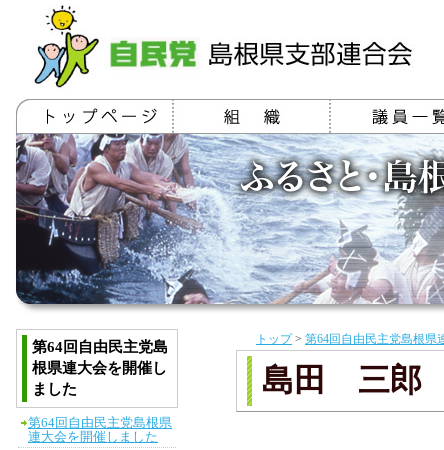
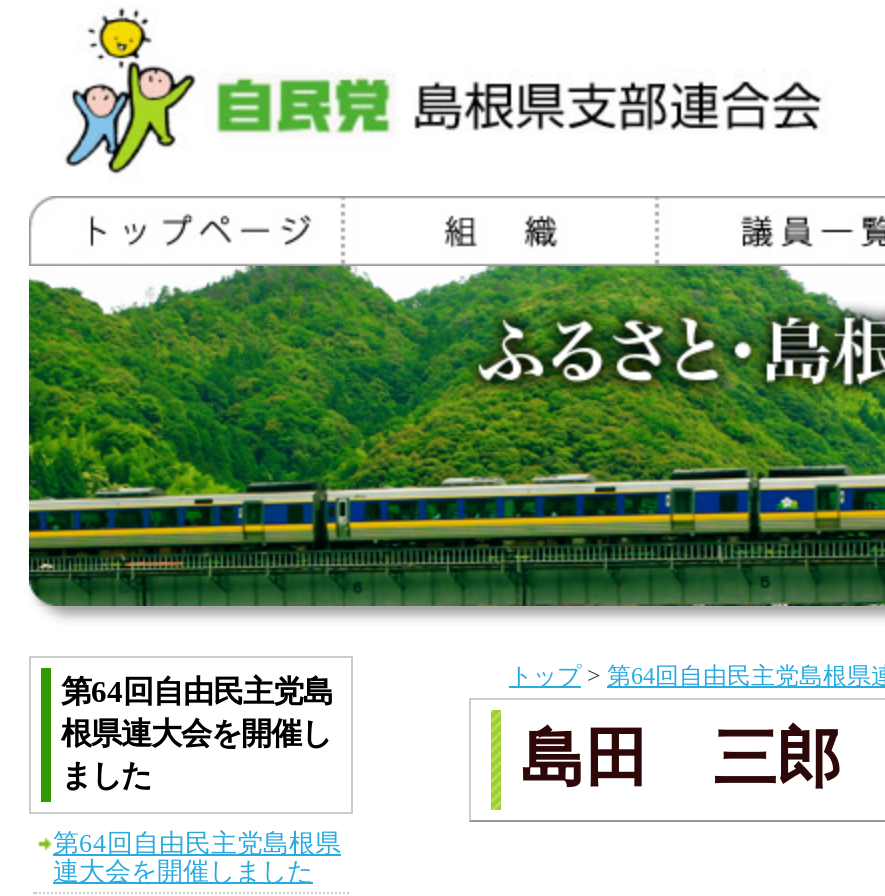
- [image]
+ [image]
